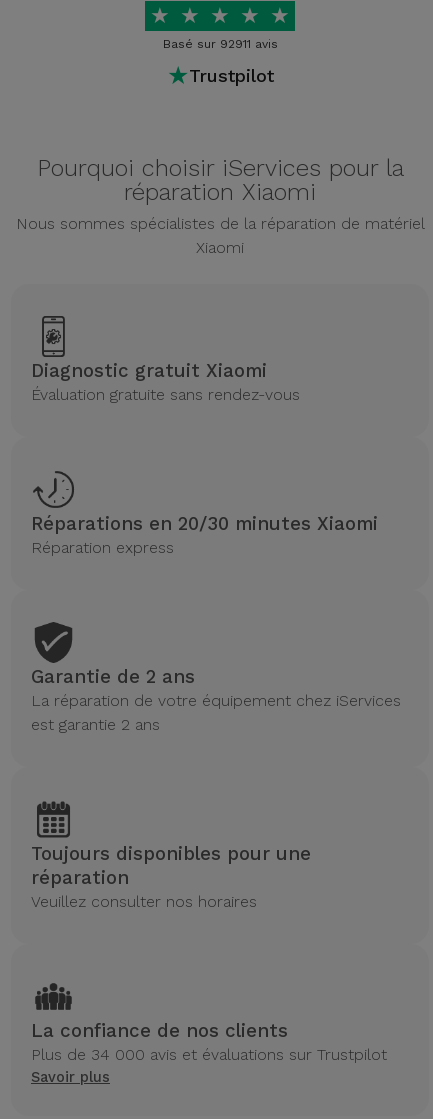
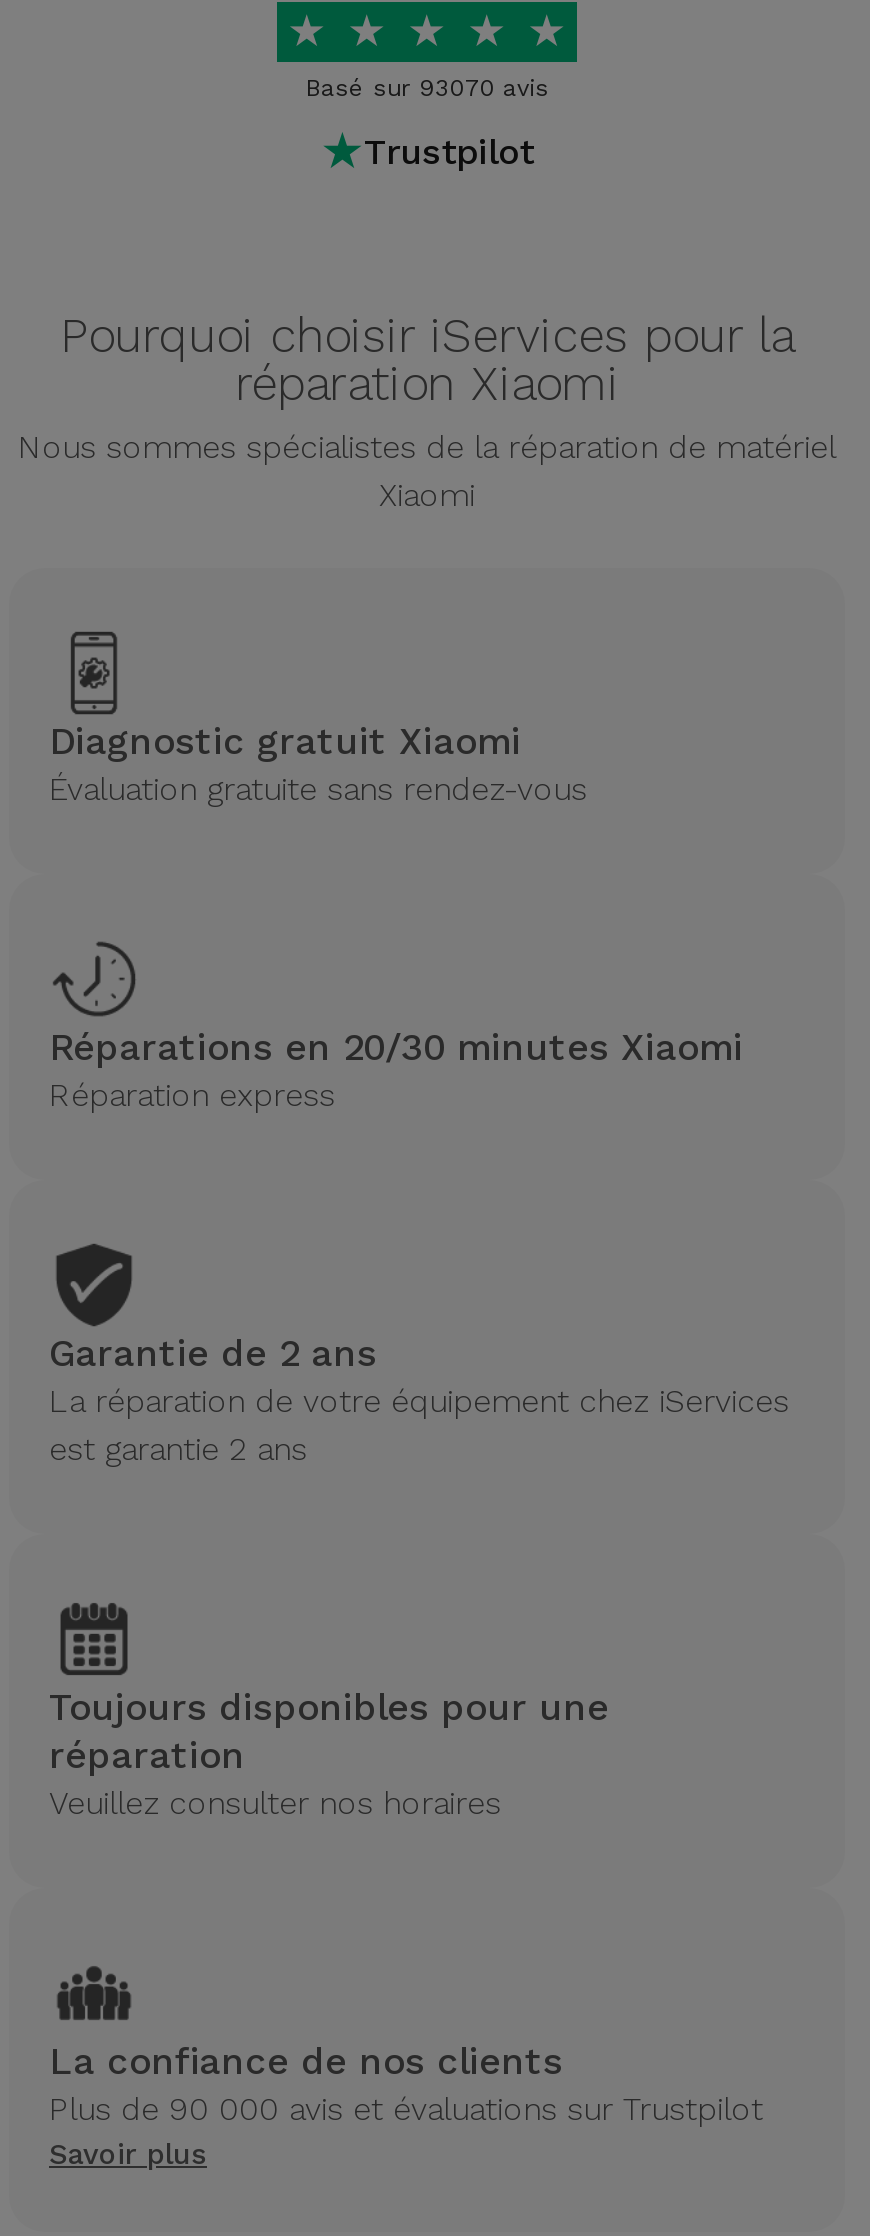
- Basé sur 92911 avis
+ Basé sur 93070 avis

- Plus de 34 000 avis et évaluations sur Trustpilot
+ Plus de 90 000 avis et évaluations sur Trustpilot
